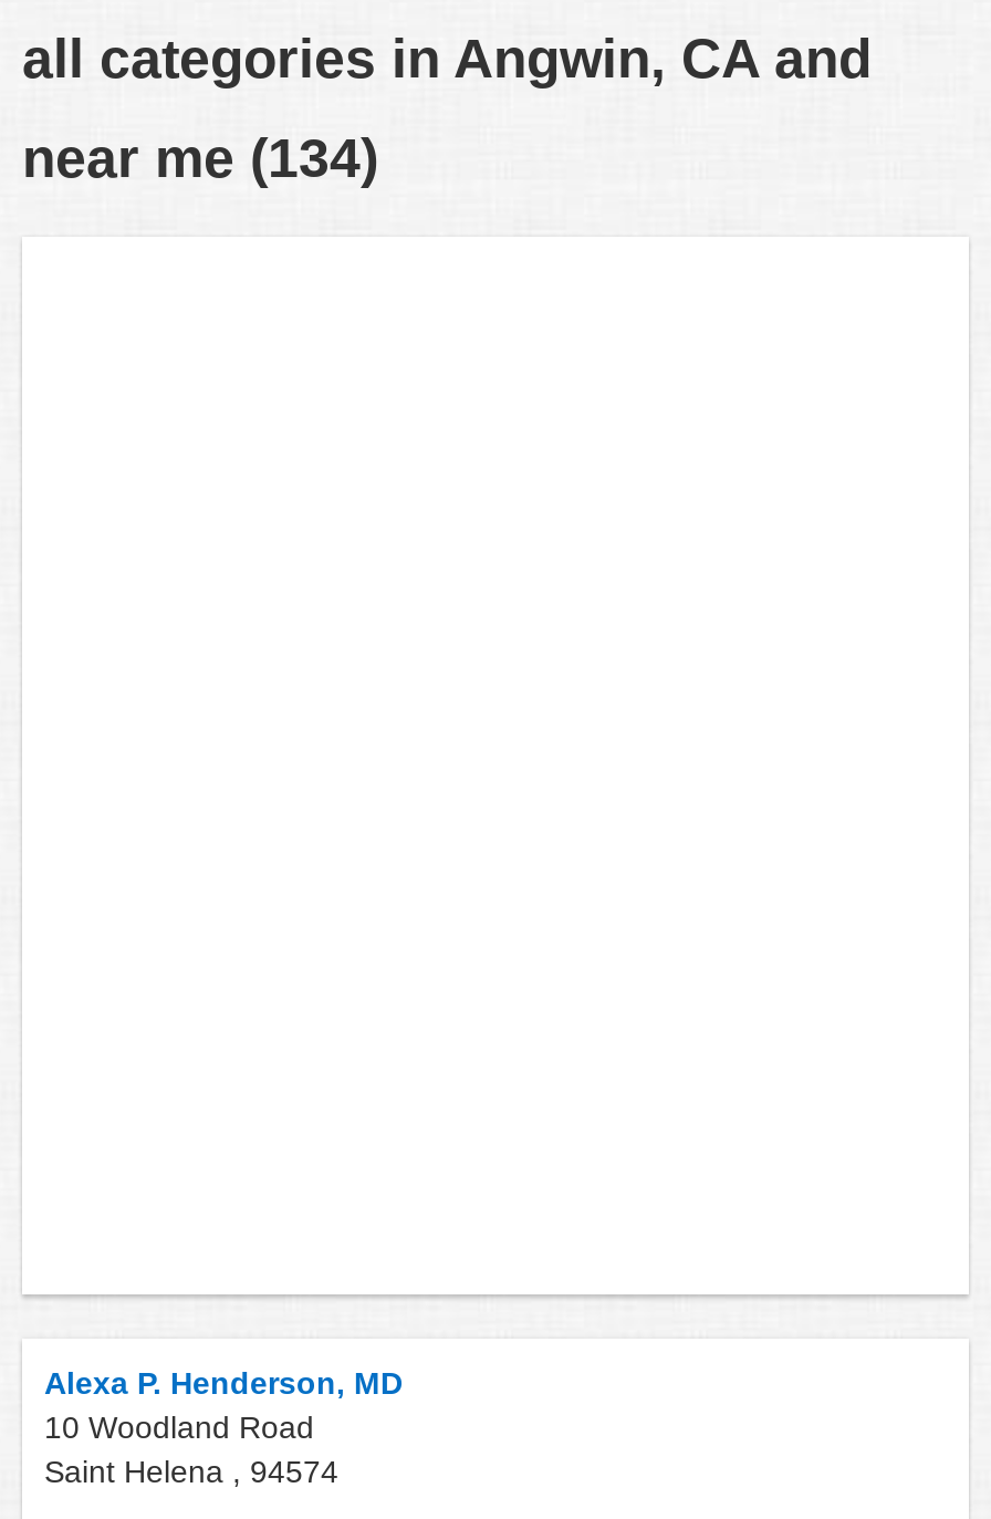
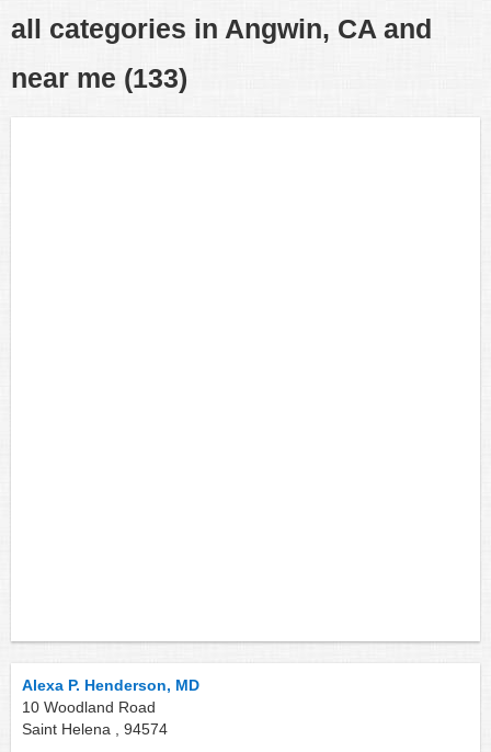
- near me (134)
+ near me (133)
